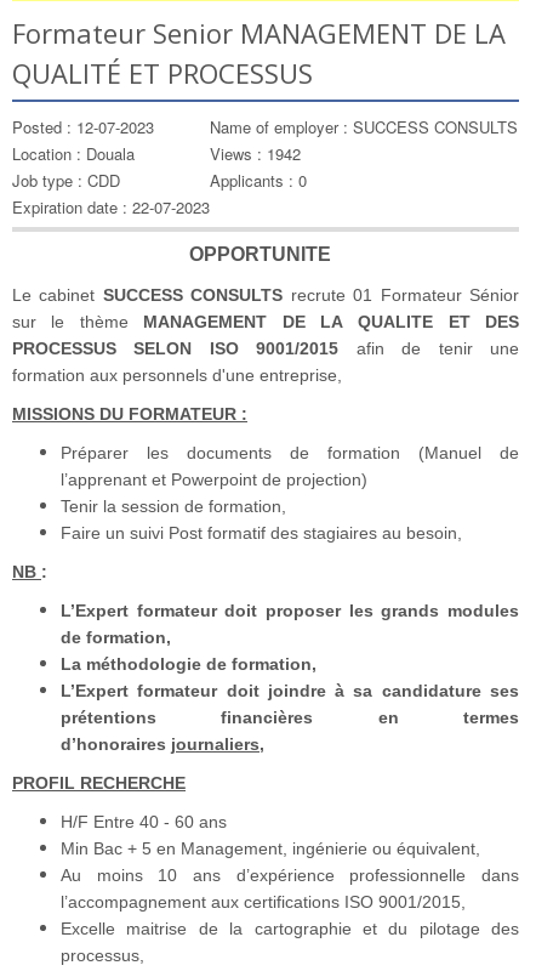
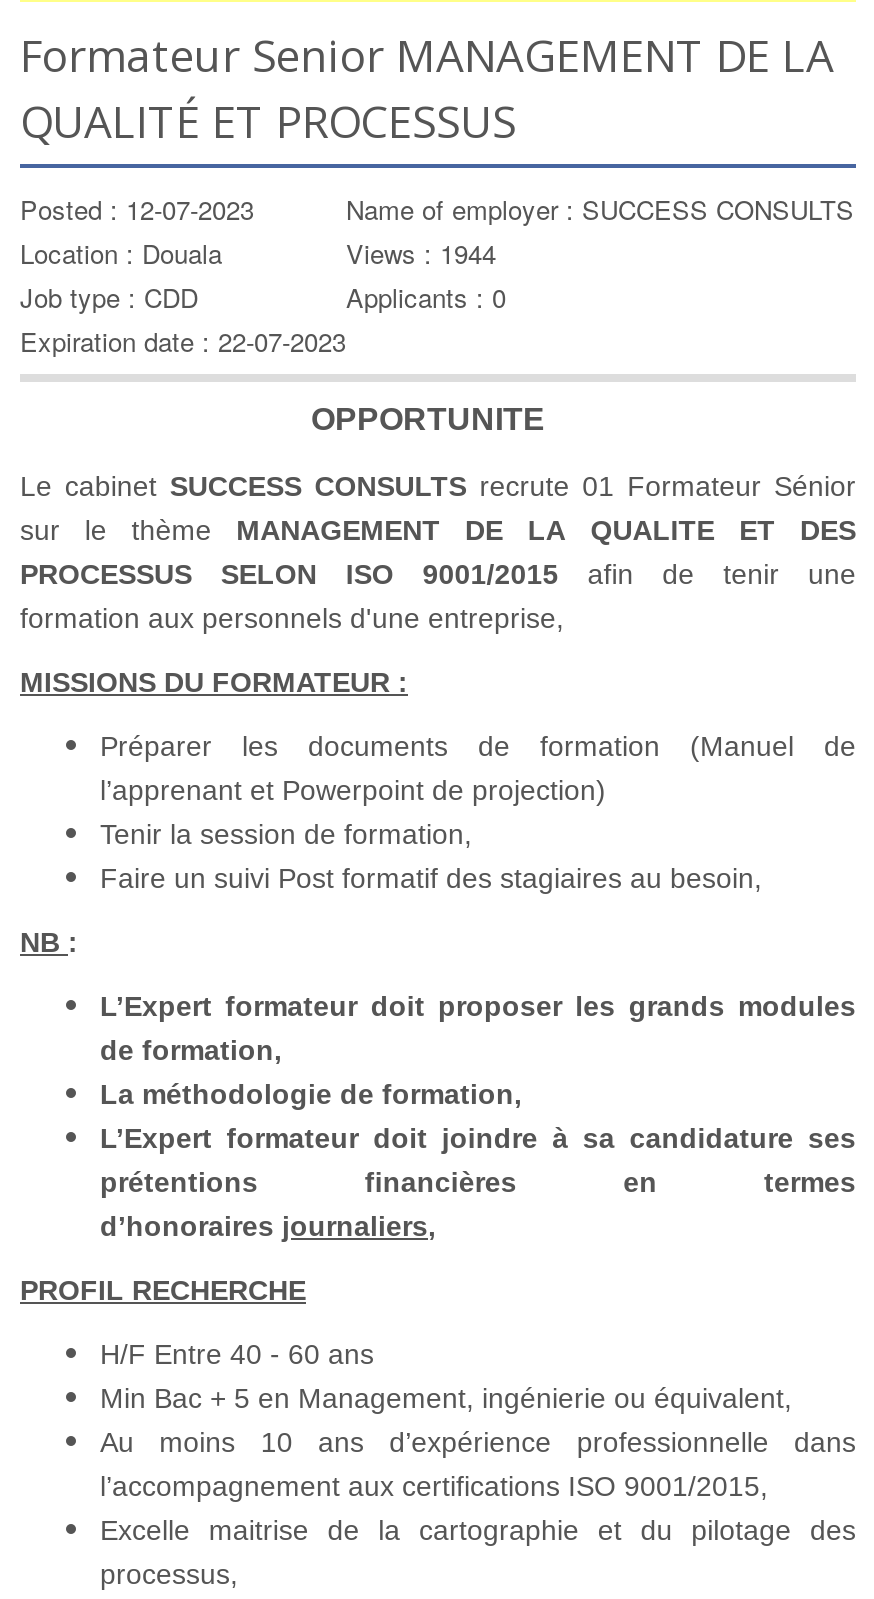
- Views : 1942
+ Views : 1944
